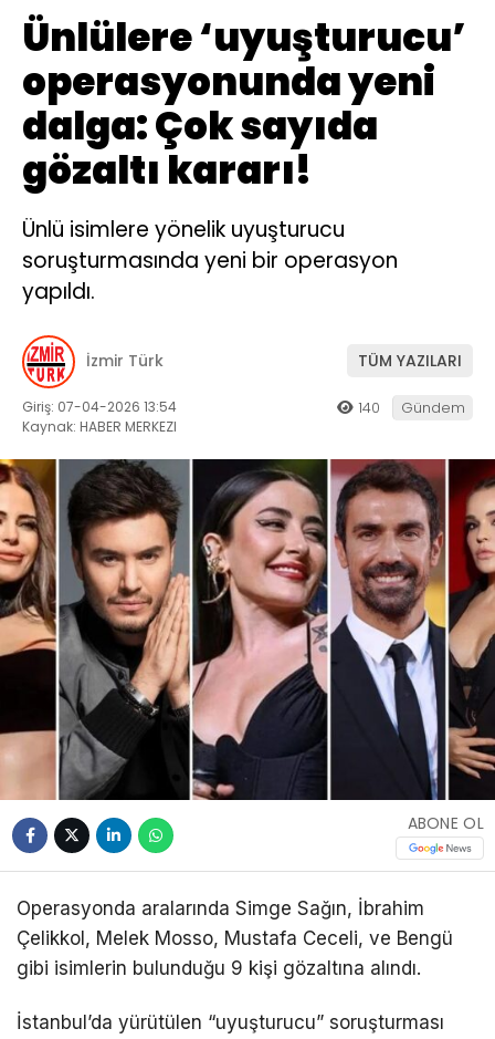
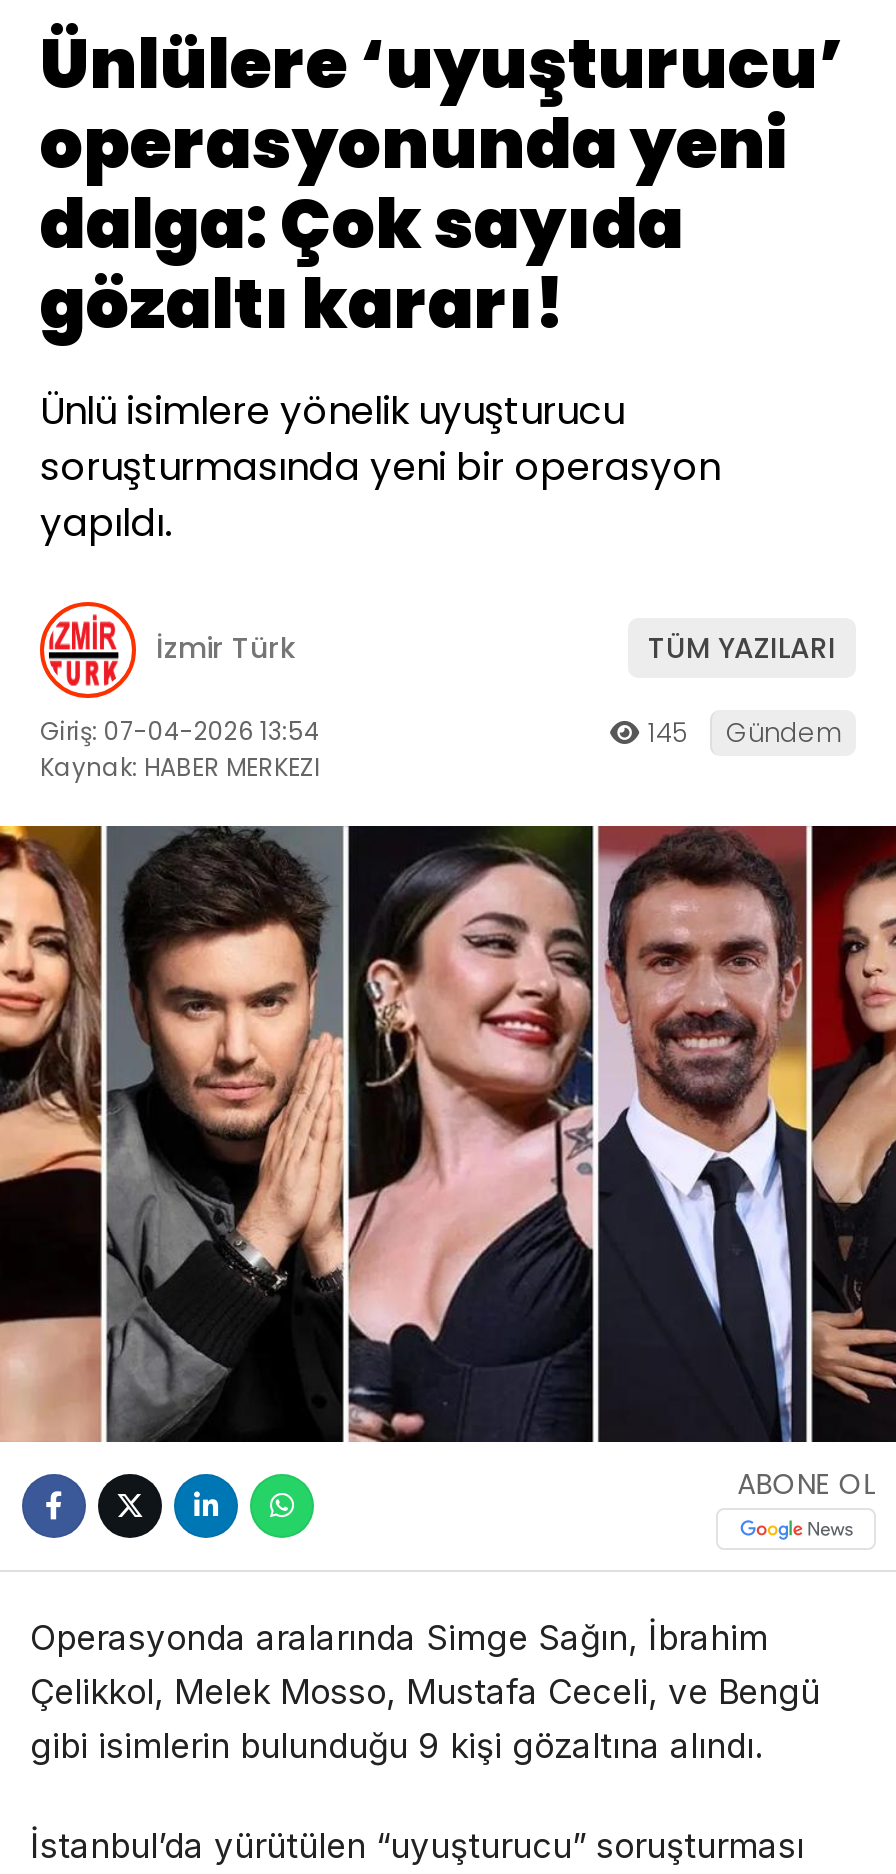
- 140 Gündem
+ 145 Gündem
